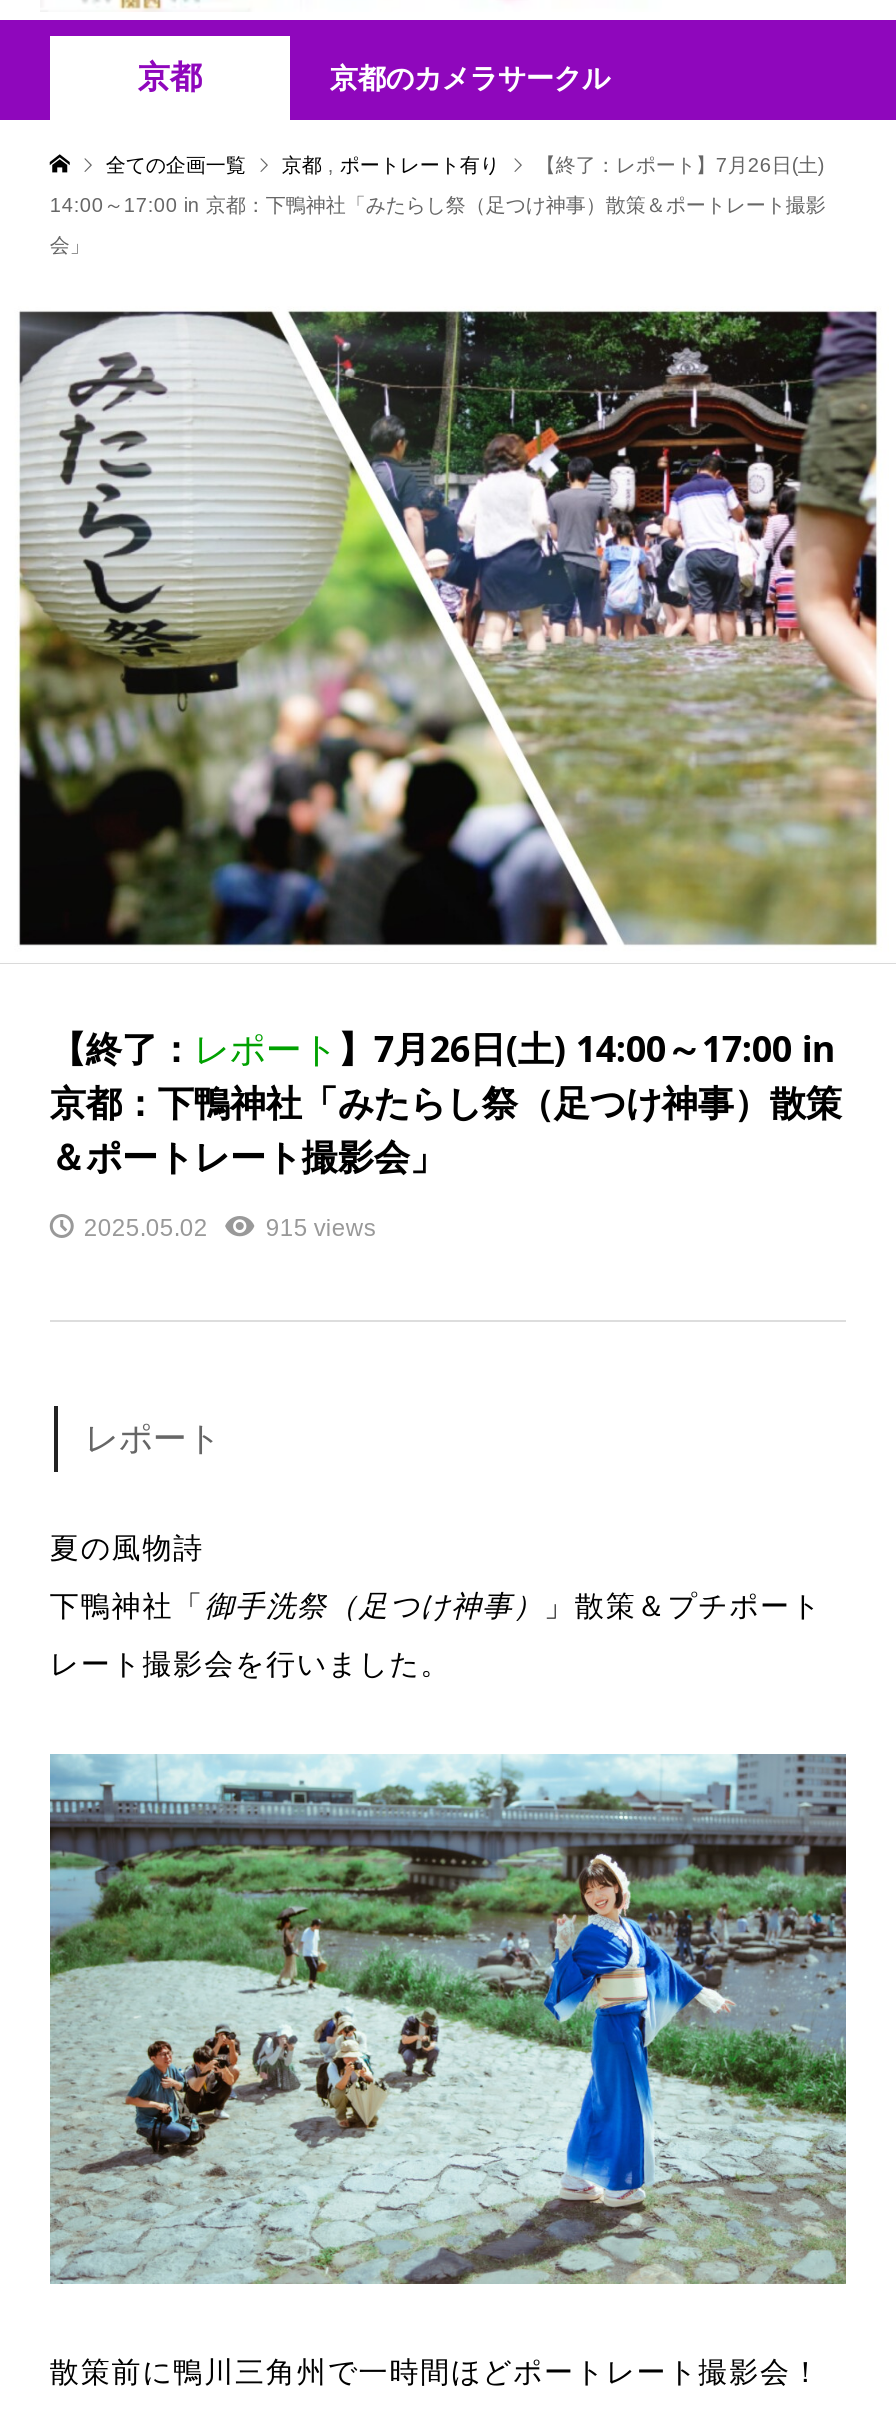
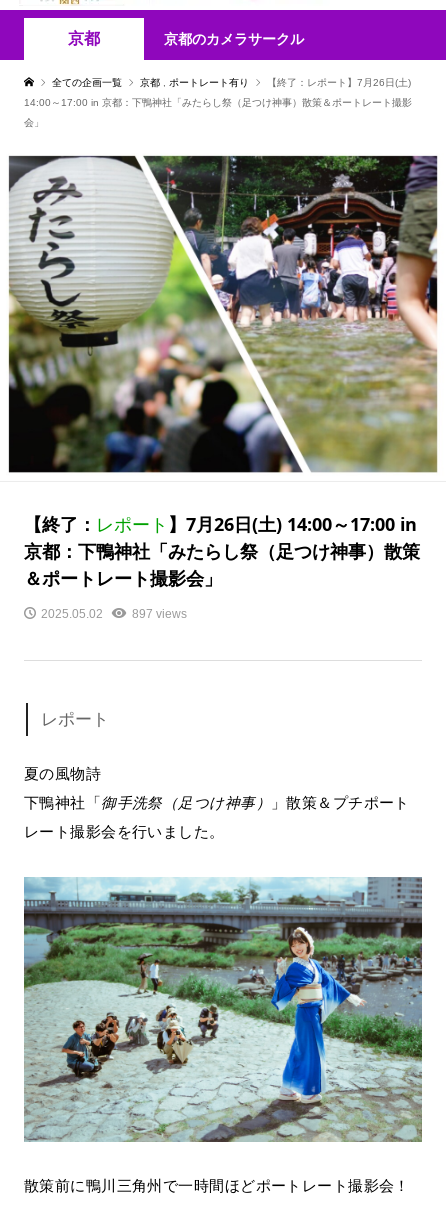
- 915 views
+ 897 views
